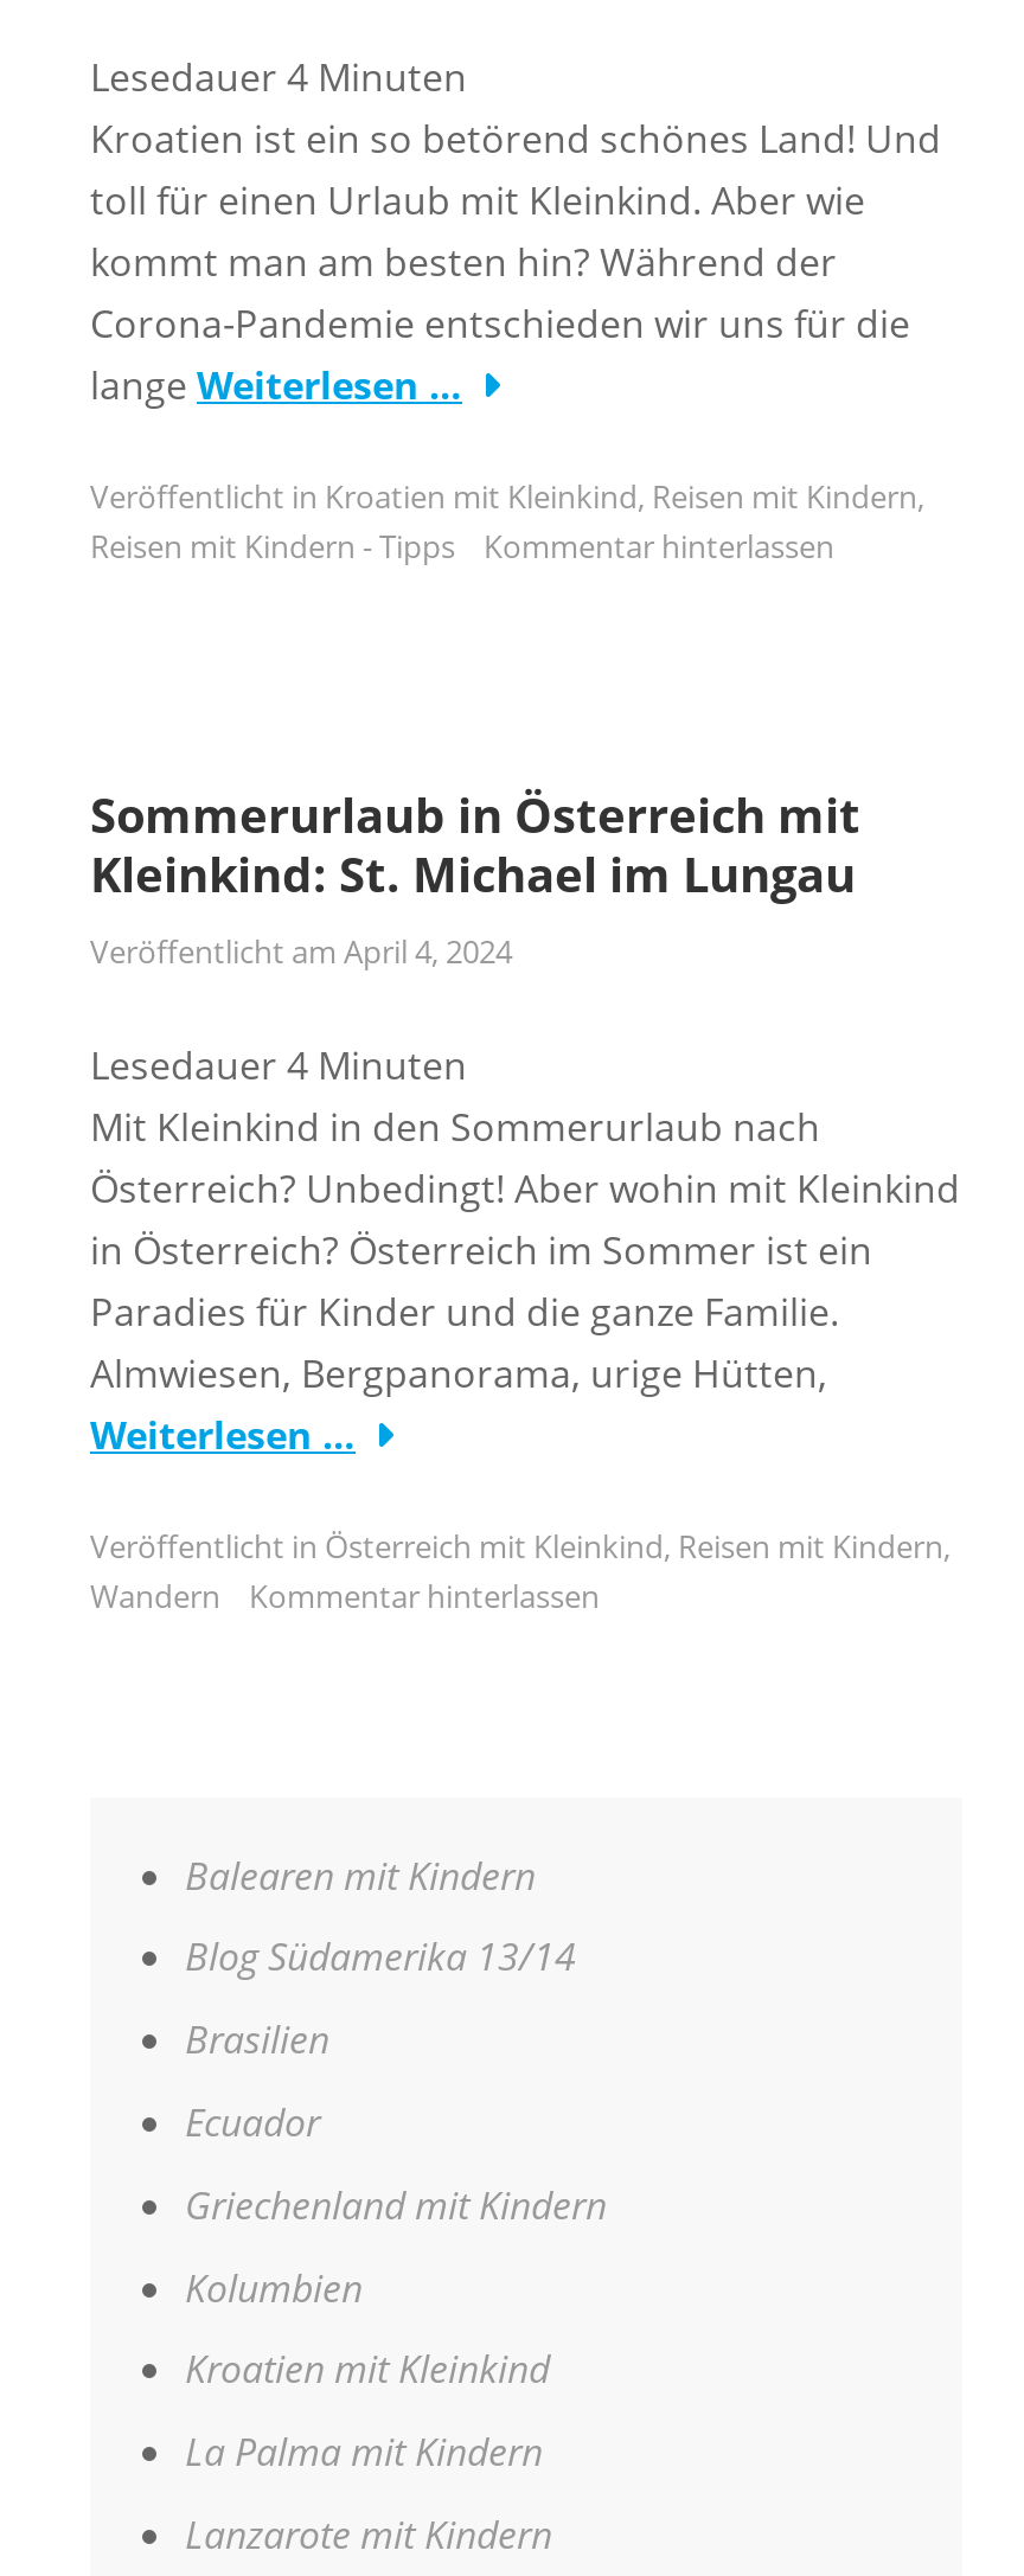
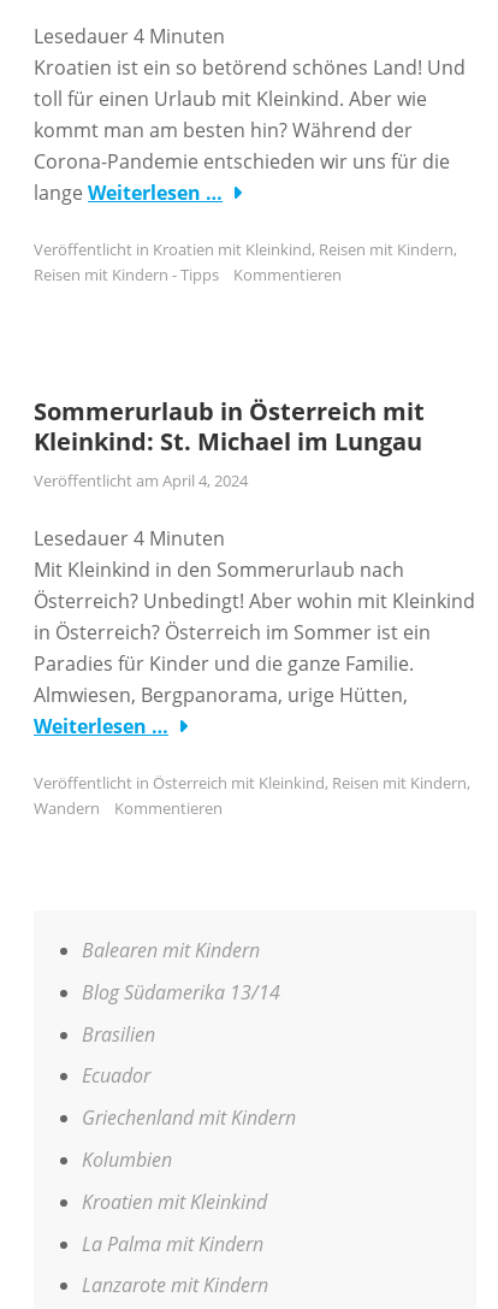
- Kommentar hinterlassen
+ Kommentieren

- Kommentar hinterlassen
+ Kommentieren
